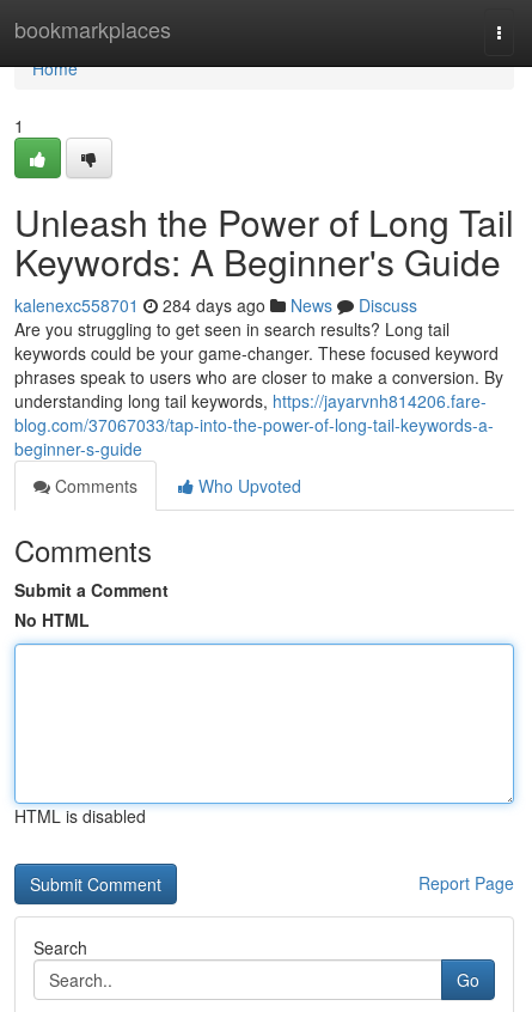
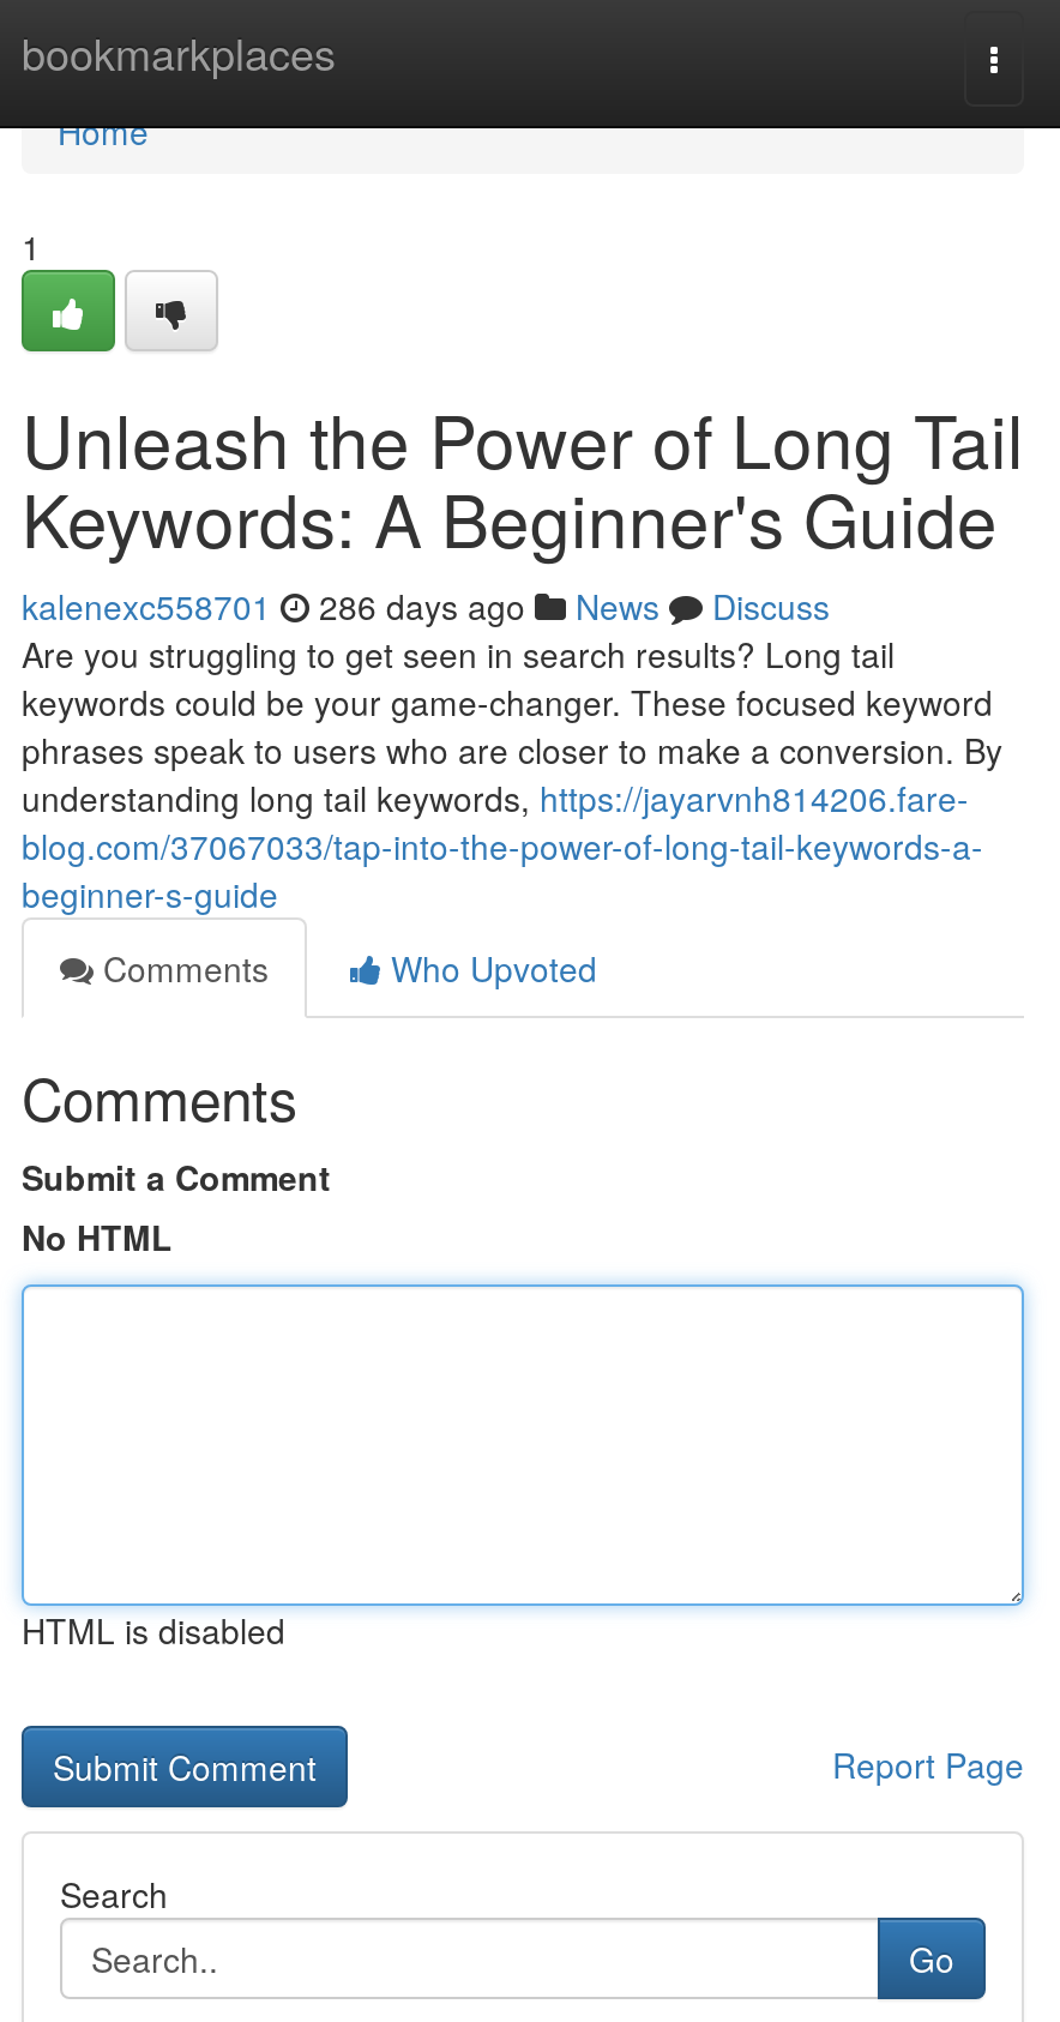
- kalenexc558701 284 days ago News Discuss
+ kalenexc558701 286 days ago News Discuss
